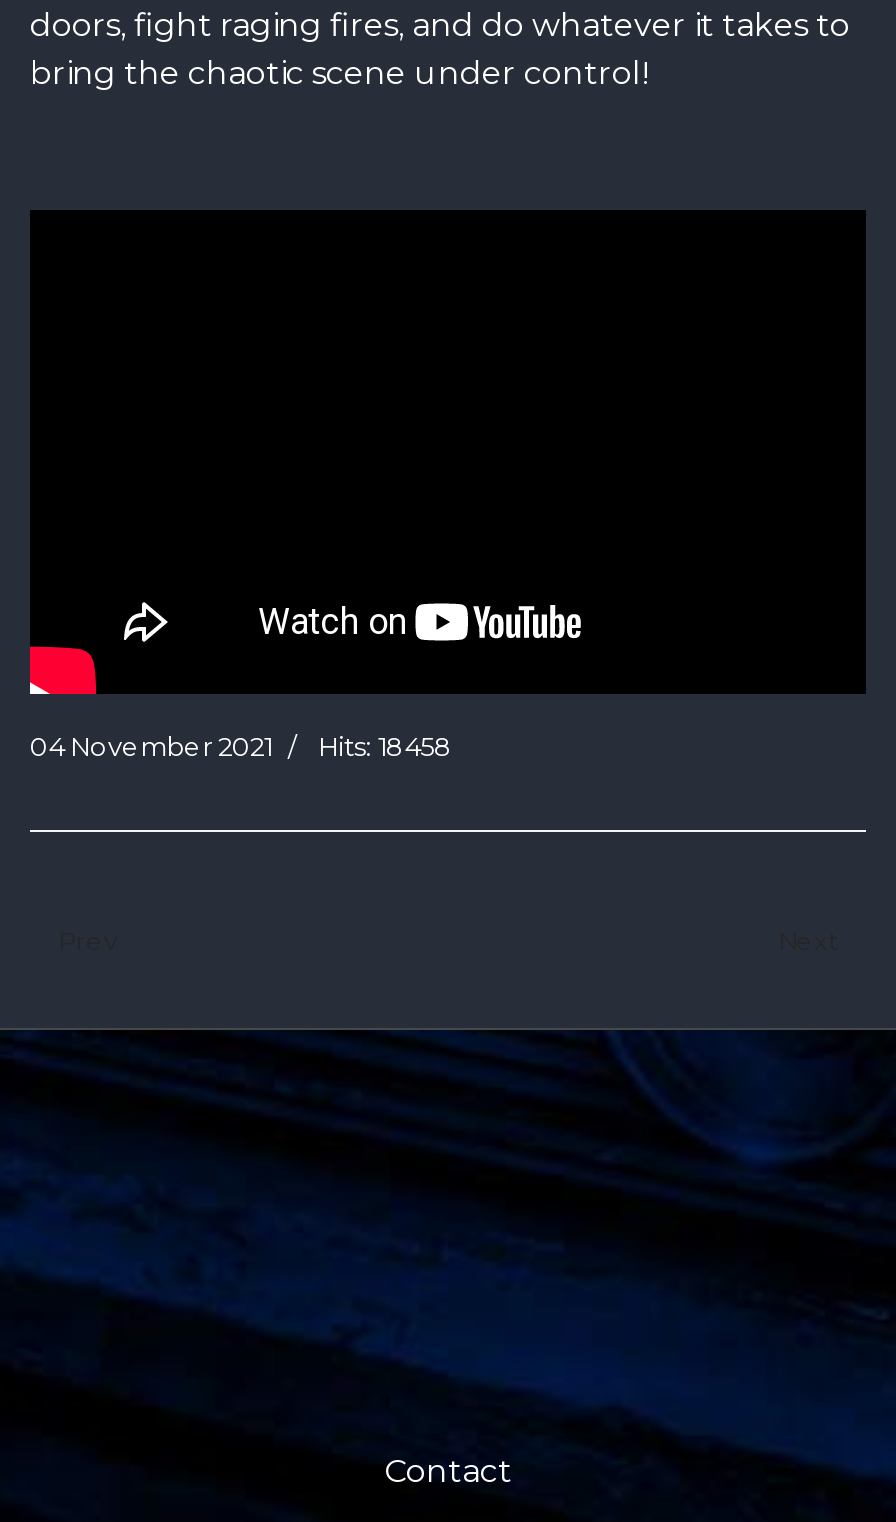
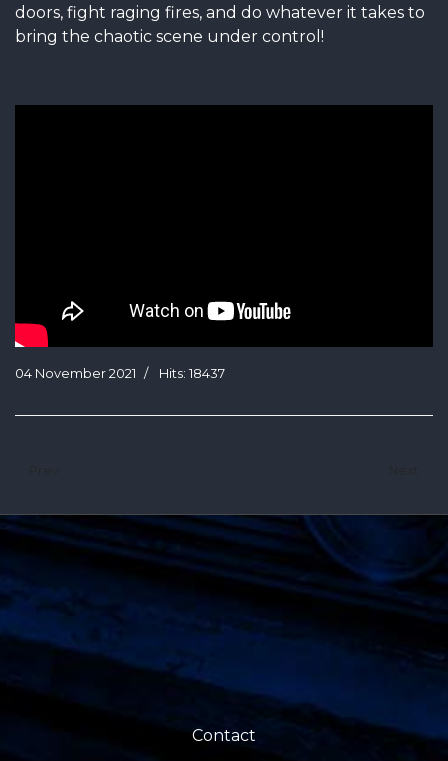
- 04 November 2021 Hits: 18458
+ 04 November 2021 Hits: 18437
